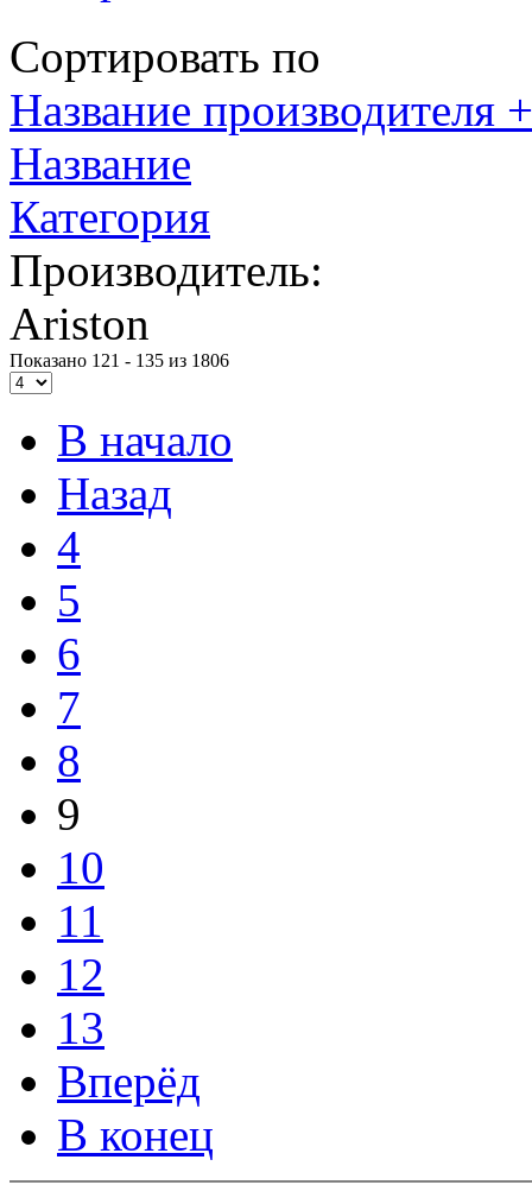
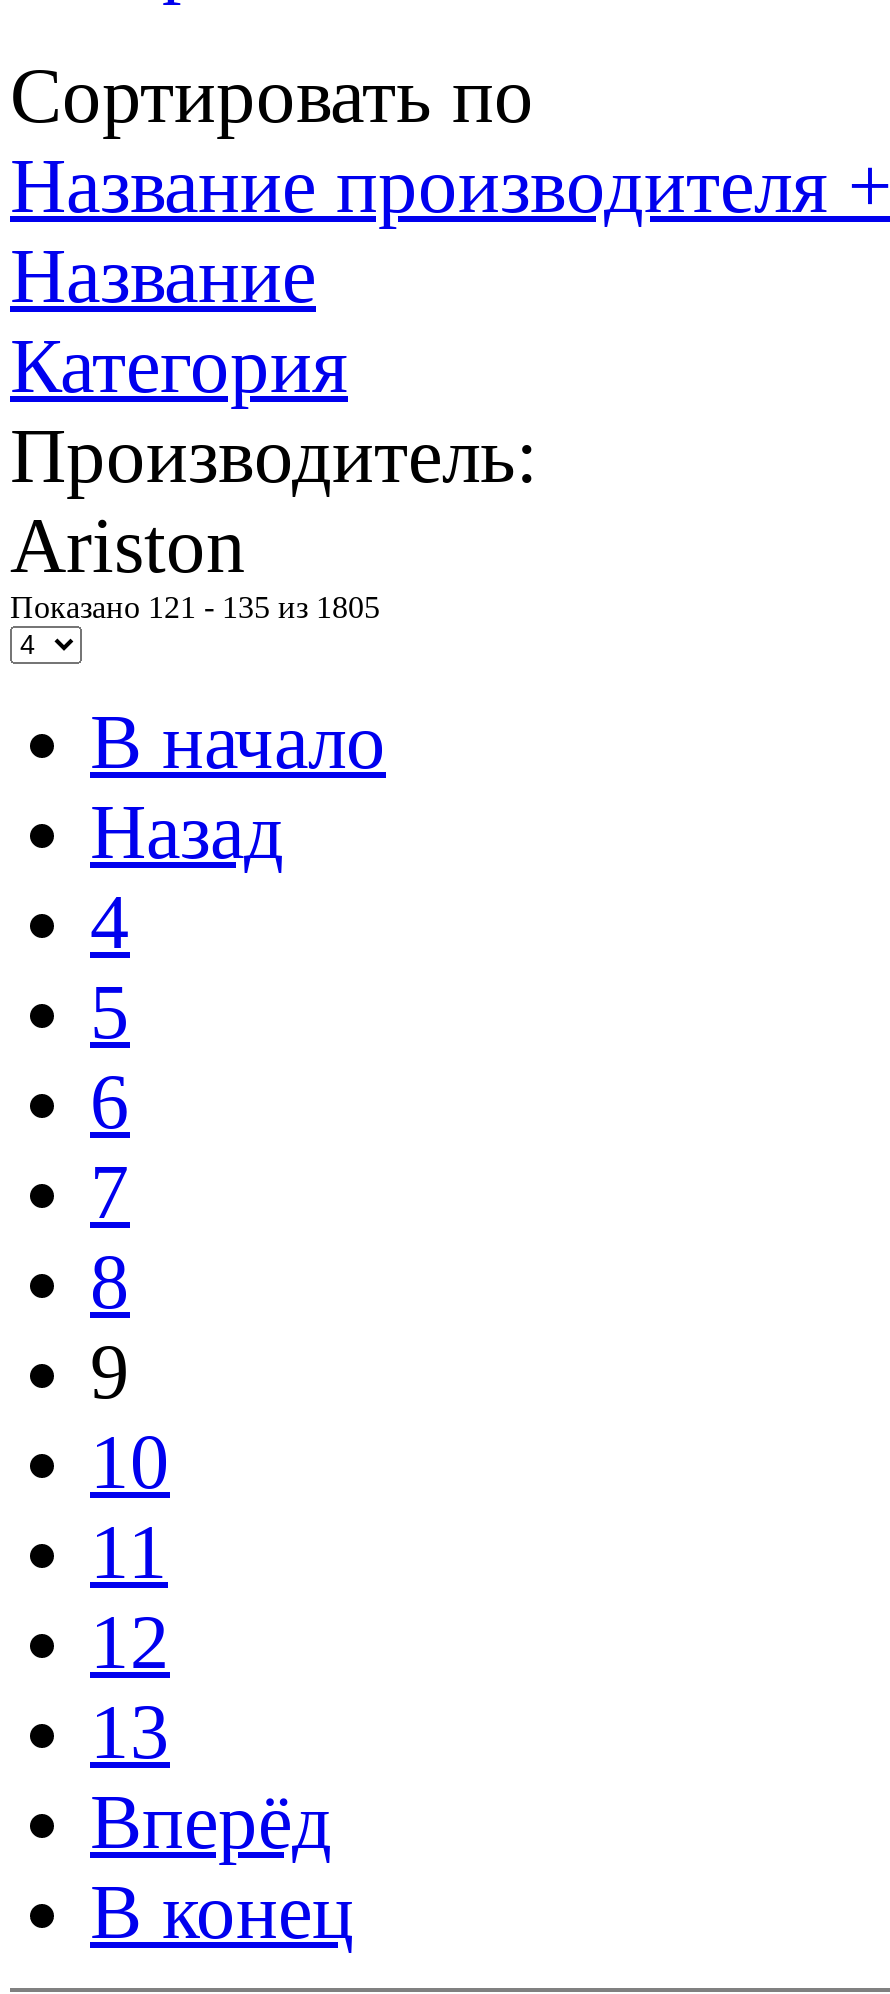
- Показано 121 - 135 из 1806
+ Показано 121 - 135 из 1805
